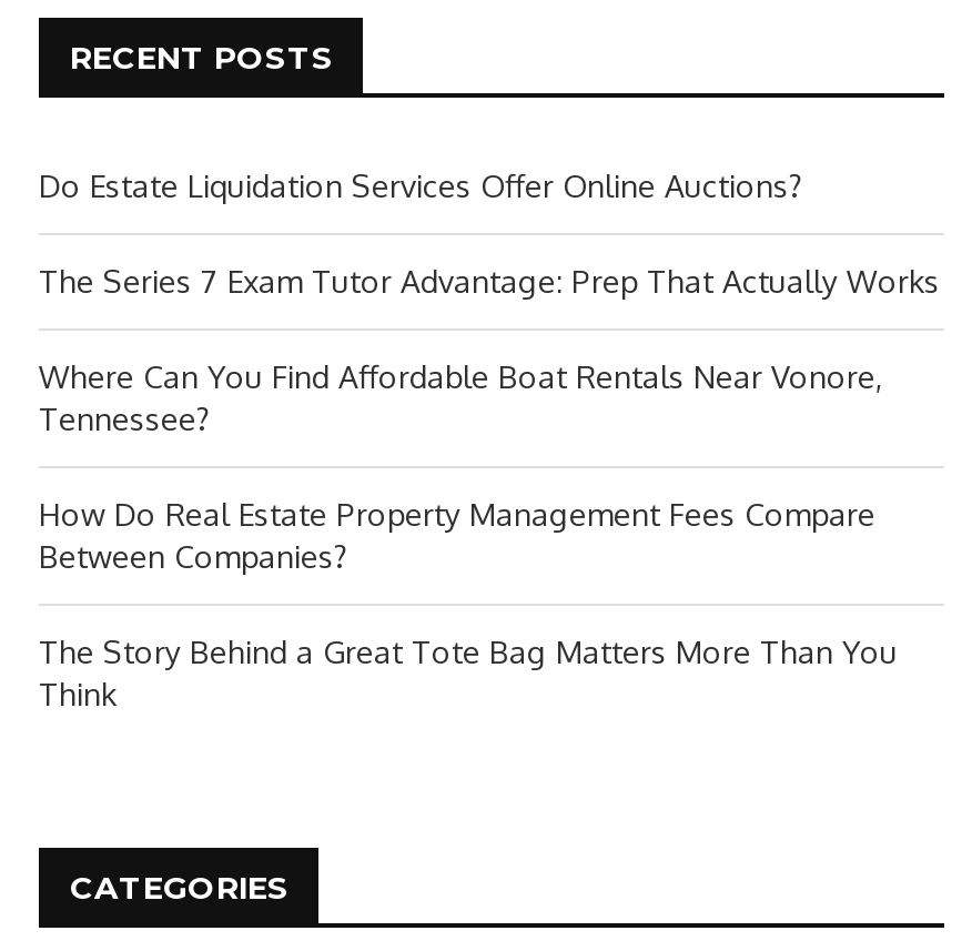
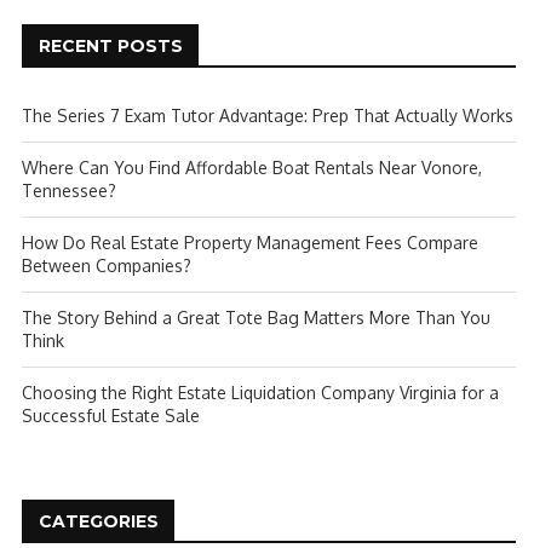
- Do Estate Liquidation Services Offer Online Auctions?

moved up: The Series 7 Exam Tutor Advantage: Prep That Actually Works | Where Can You Find Affordable Boat Rentals Near Vonore, | Tennessee? | How Do Real Estate Property Management Fees Compare | Between Companies? | The Story Behind a Great Tote Bag Matters More Than You | Think

+ Choosing the Right Estate Liquidation Company Virginia for a
+ Successful Estate Sale
